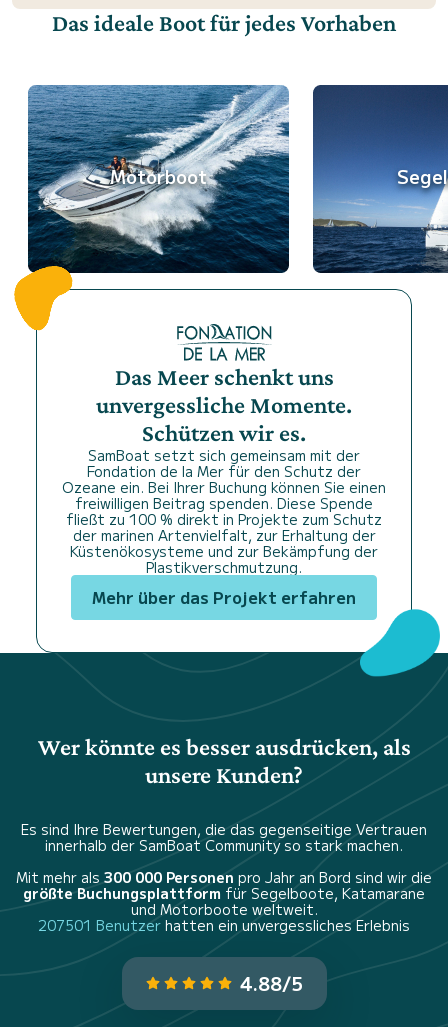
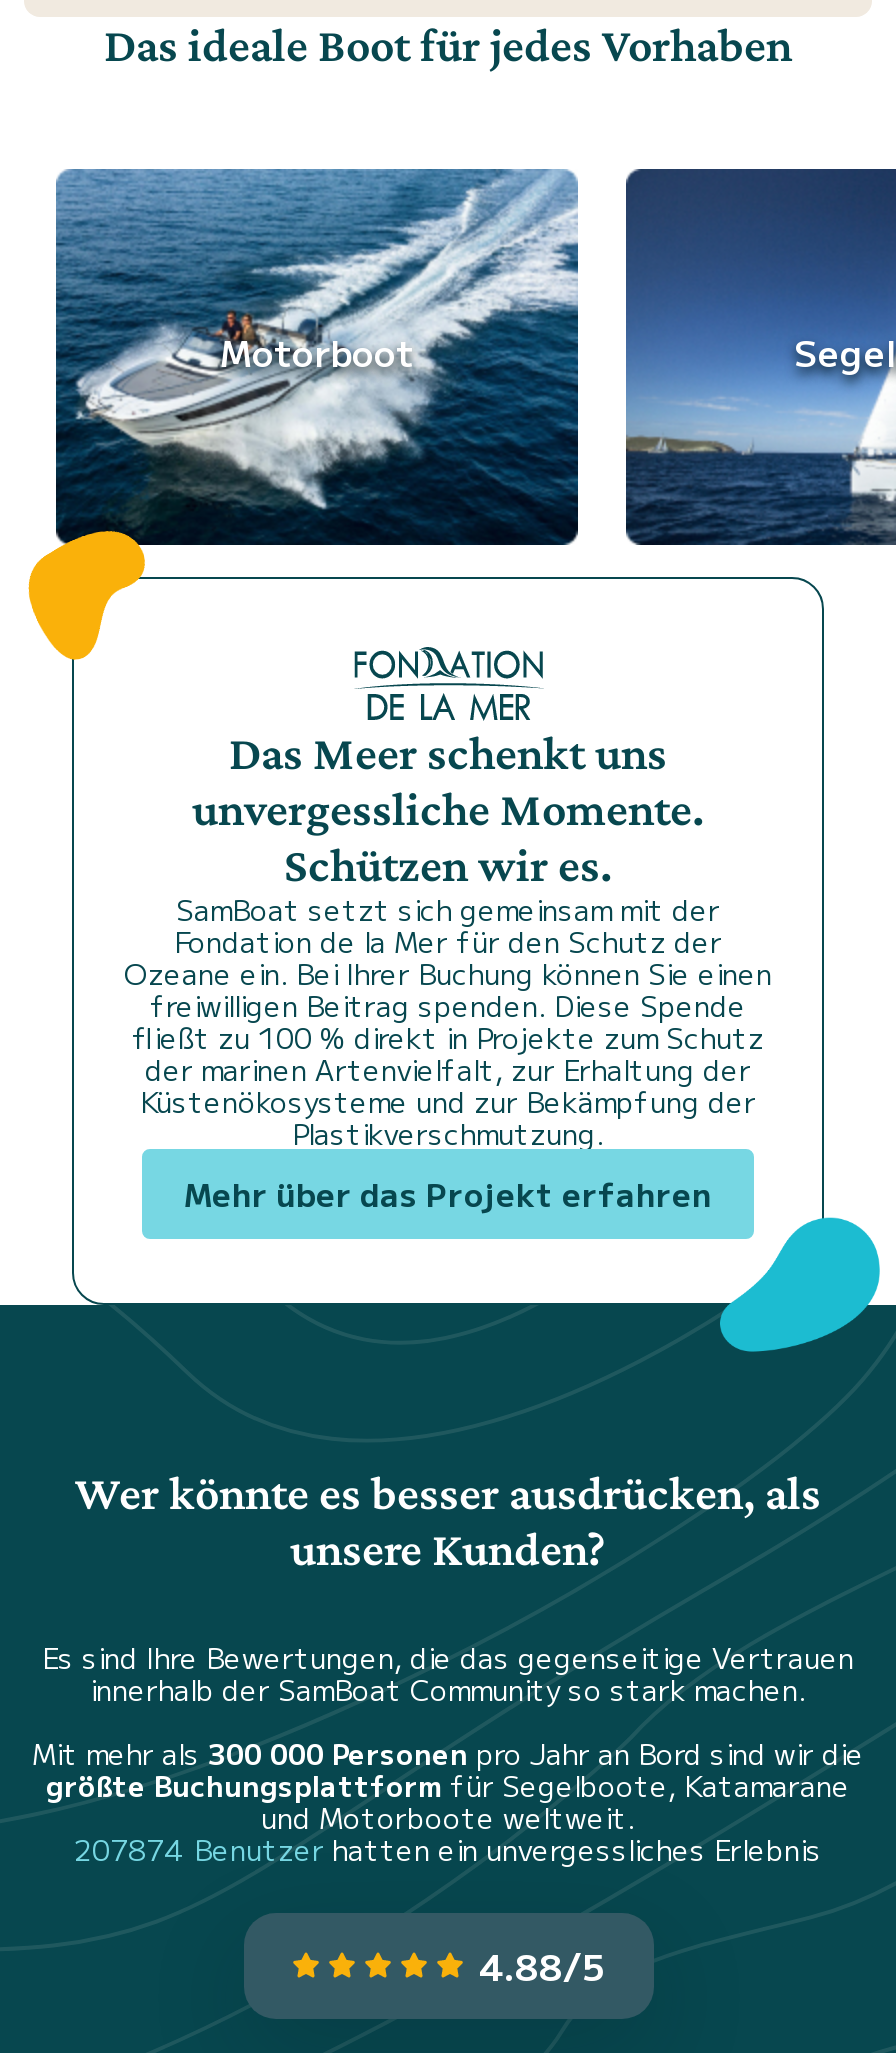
- 207501 Benutzer hatten ein unvergessliches Erlebnis
+ 207874 Benutzer hatten ein unvergessliches Erlebnis
